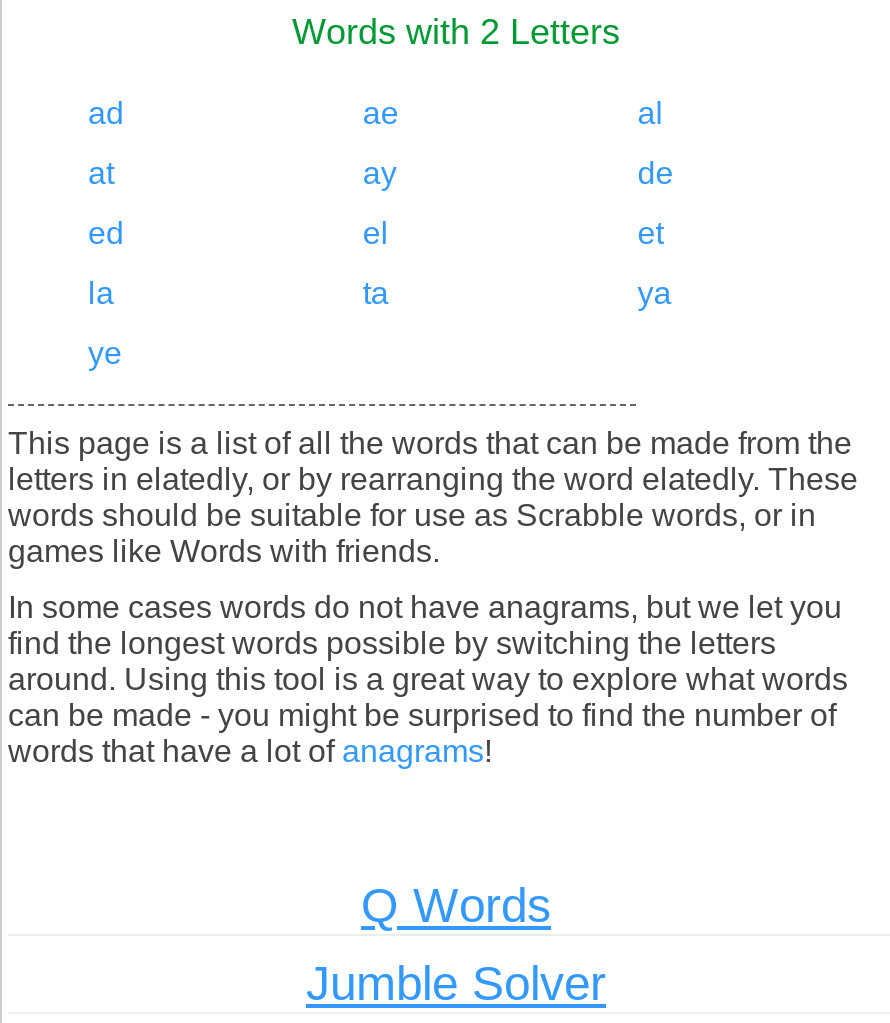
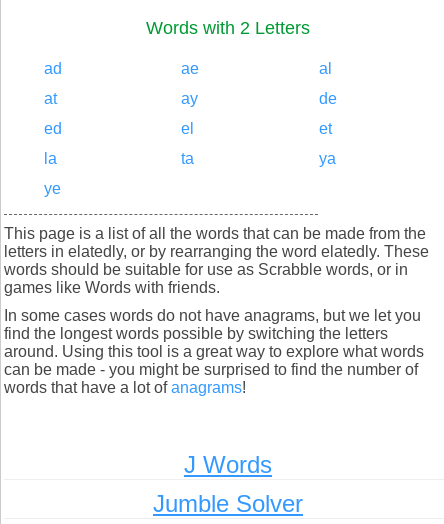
- Q Words
+ J Words
